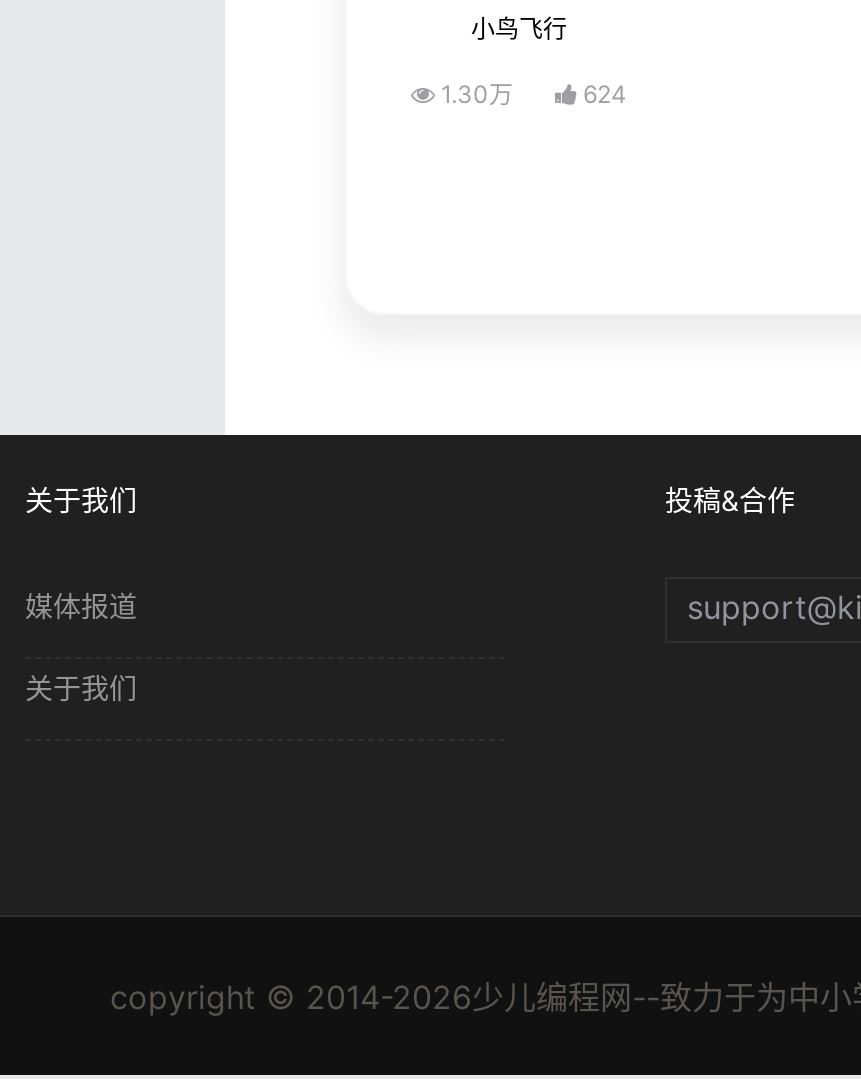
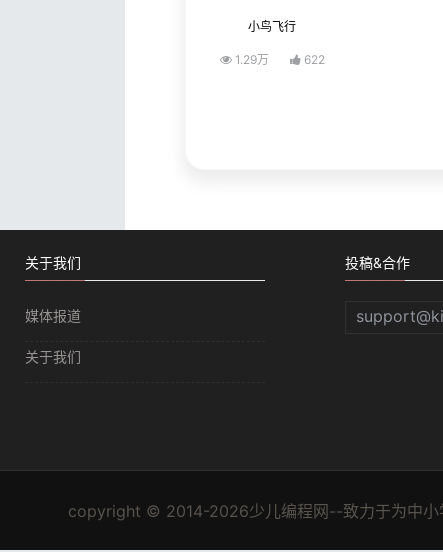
- 1.30万
+ 1.29万

- 624
+ 622
